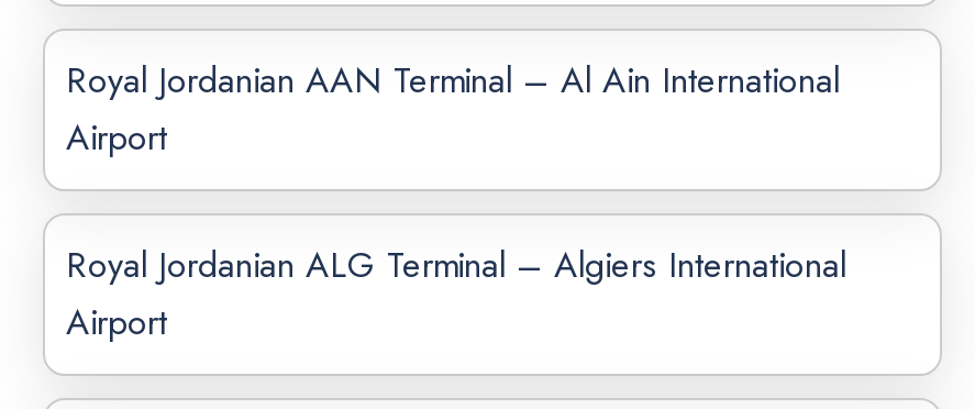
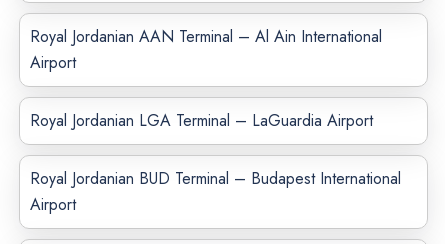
- Royal Jordanian ALG Terminal – Algiers International
+ Royal Jordanian LGA Terminal – LaGuardia Airport
+ Royal Jordanian BUD Terminal – Budapest International
